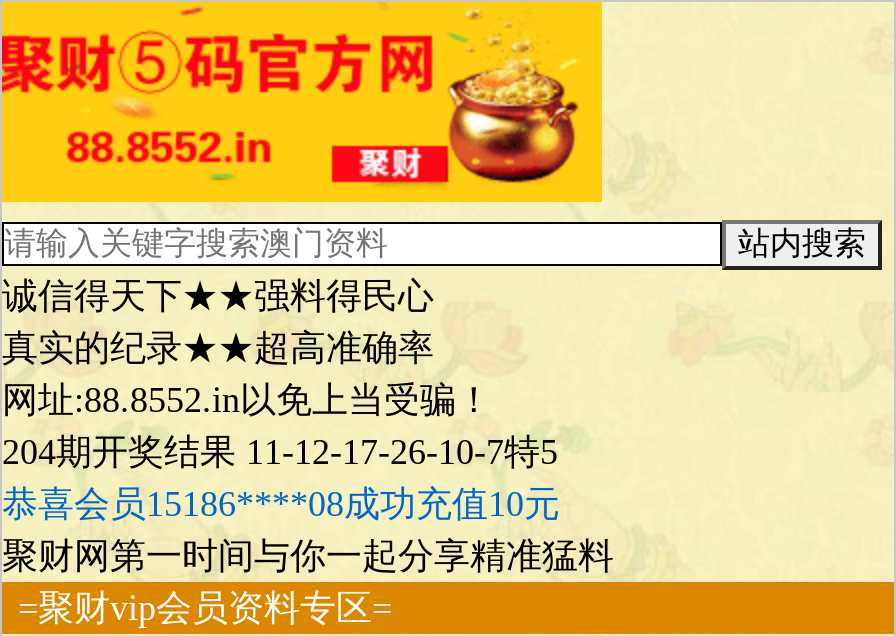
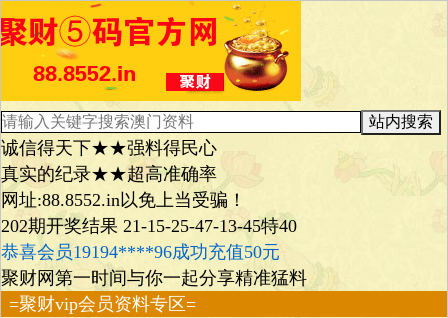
- 204期开奖结果 11-12-17-26-10-7特5
+ 202期开奖结果 21-15-25-47-13-45特40

- 恭喜会员15186****08成功充值10元
+ 恭喜会员19194****96成功充值50元
